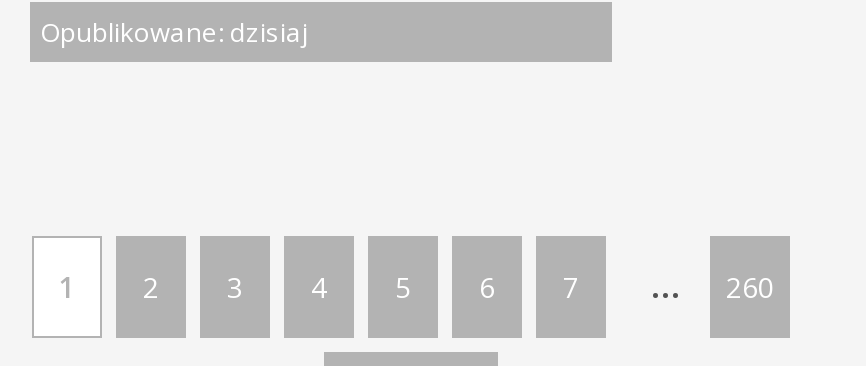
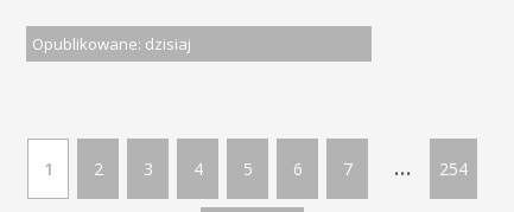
- 260
+ 254
